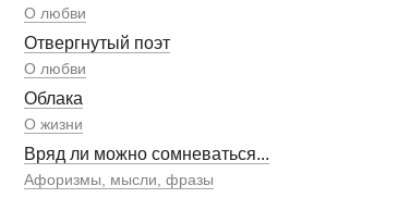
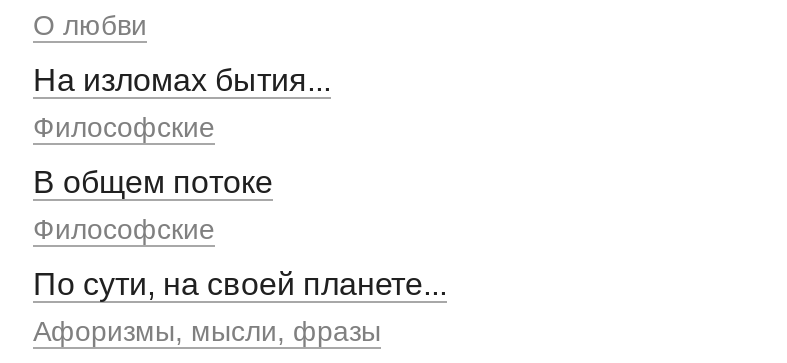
- Отвергнутый поэт
- О любви
+ На изломах бытия...
+ Философские

- Облака
- О жизни
+ В общем потоке
+ Философские

- Вряд ли можно сомневаться...
+ По сути, на своей планете...
